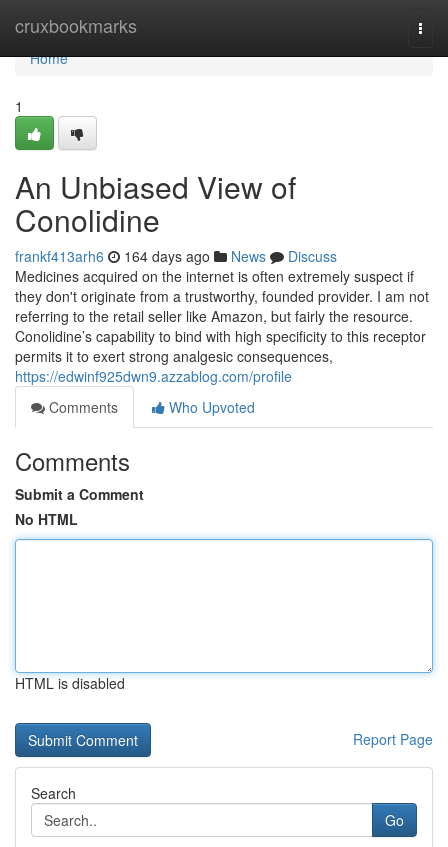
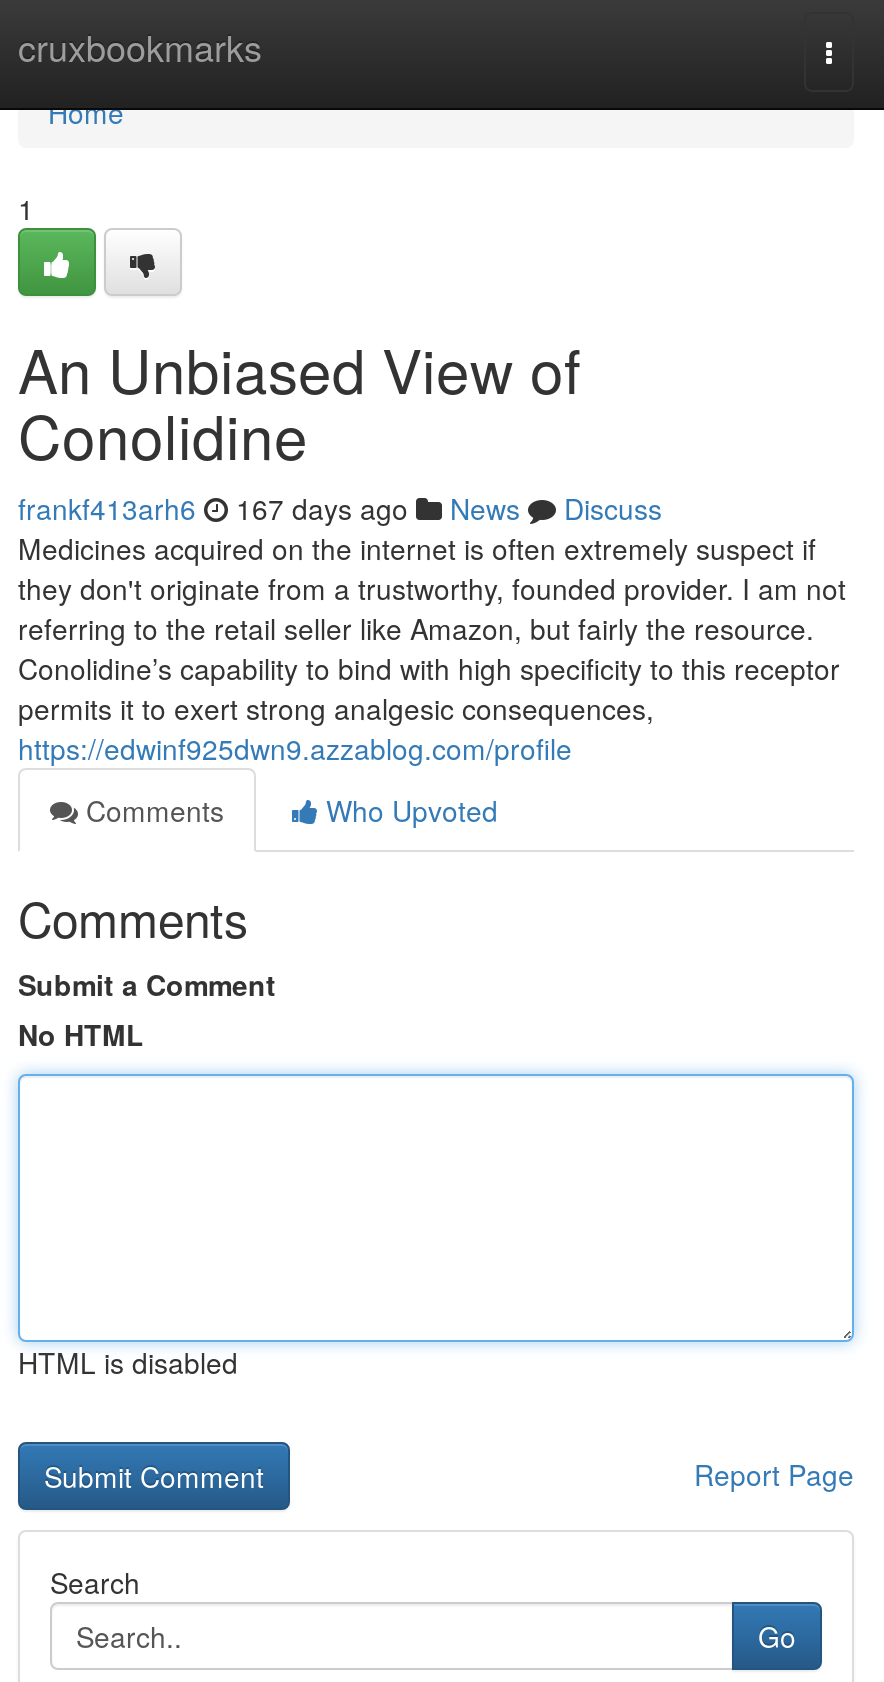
- frankf413arh6 164 days ago News Discuss
+ frankf413arh6 167 days ago News Discuss
